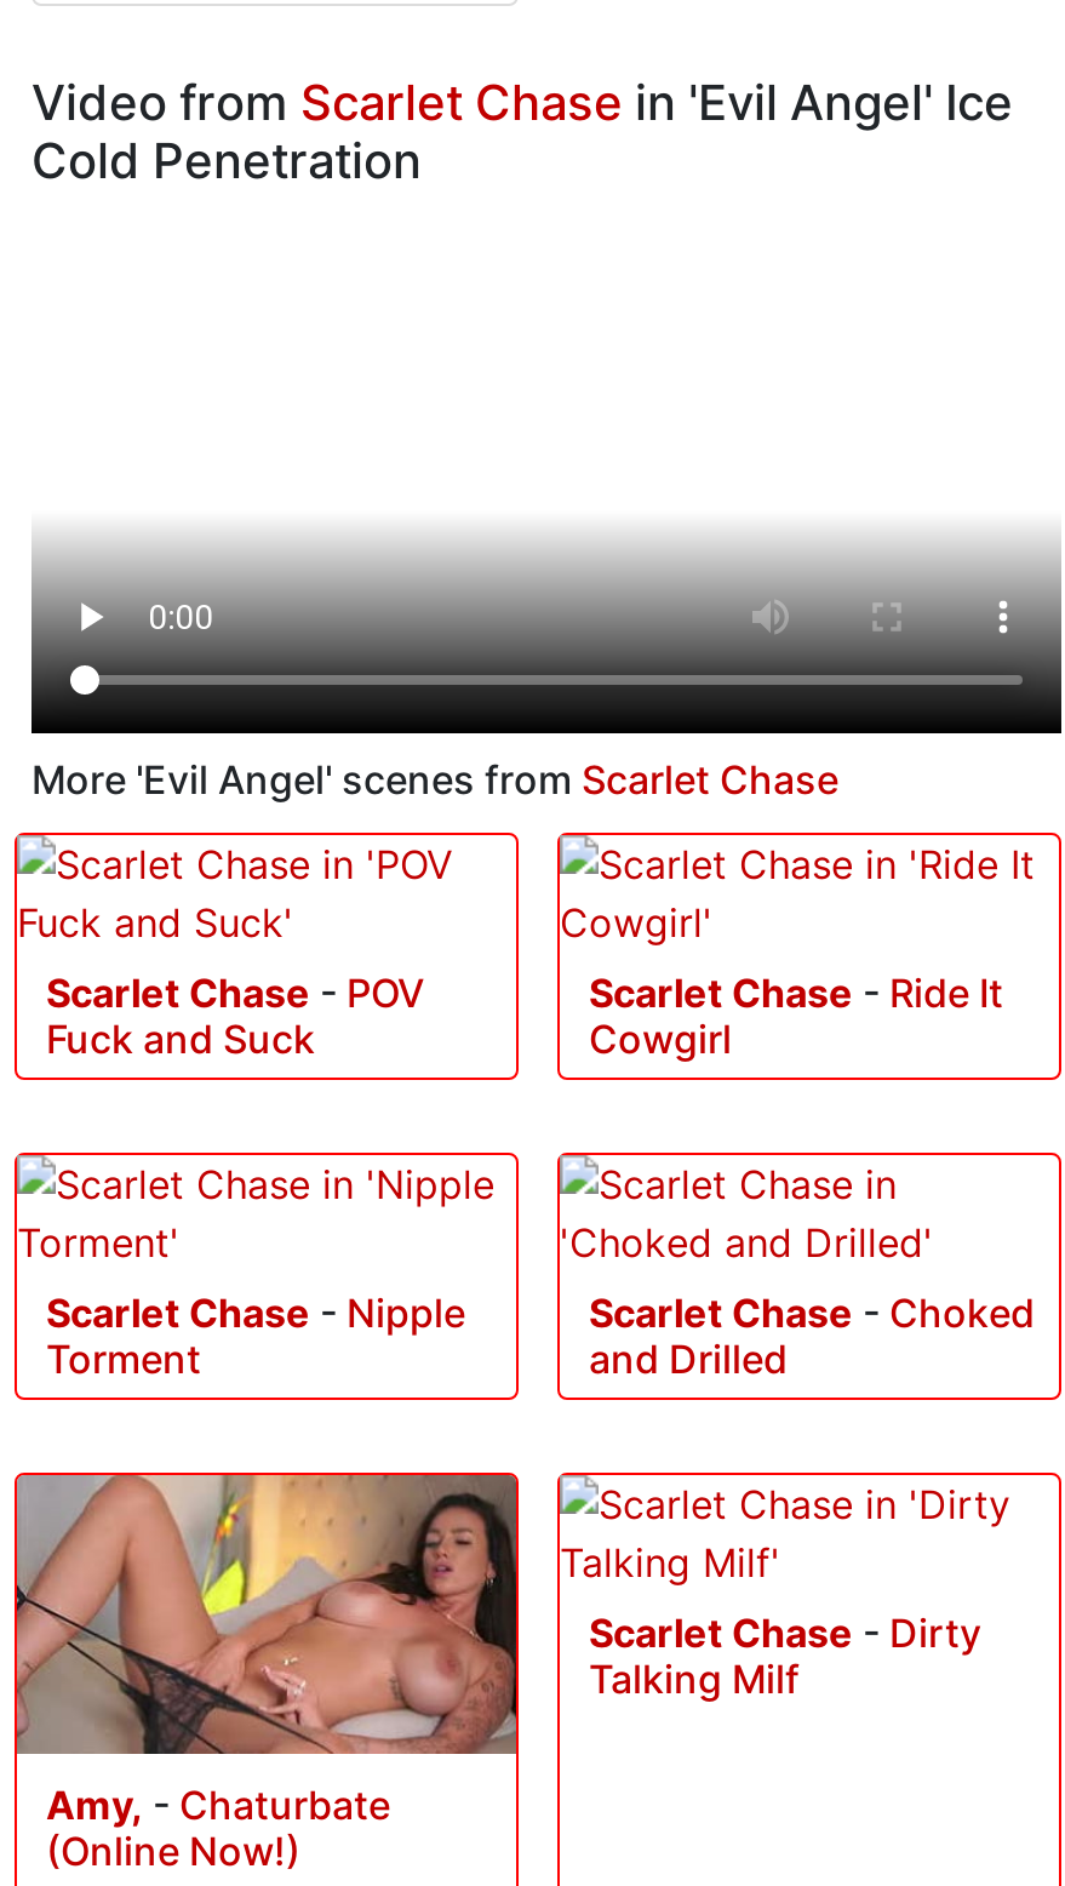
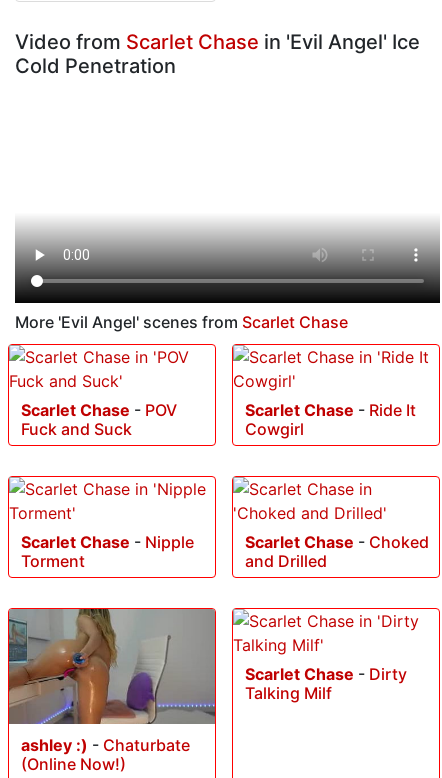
- [image]
- Amy, - Chaturbate
+ [image]
+ ashley :) - Chaturbate
